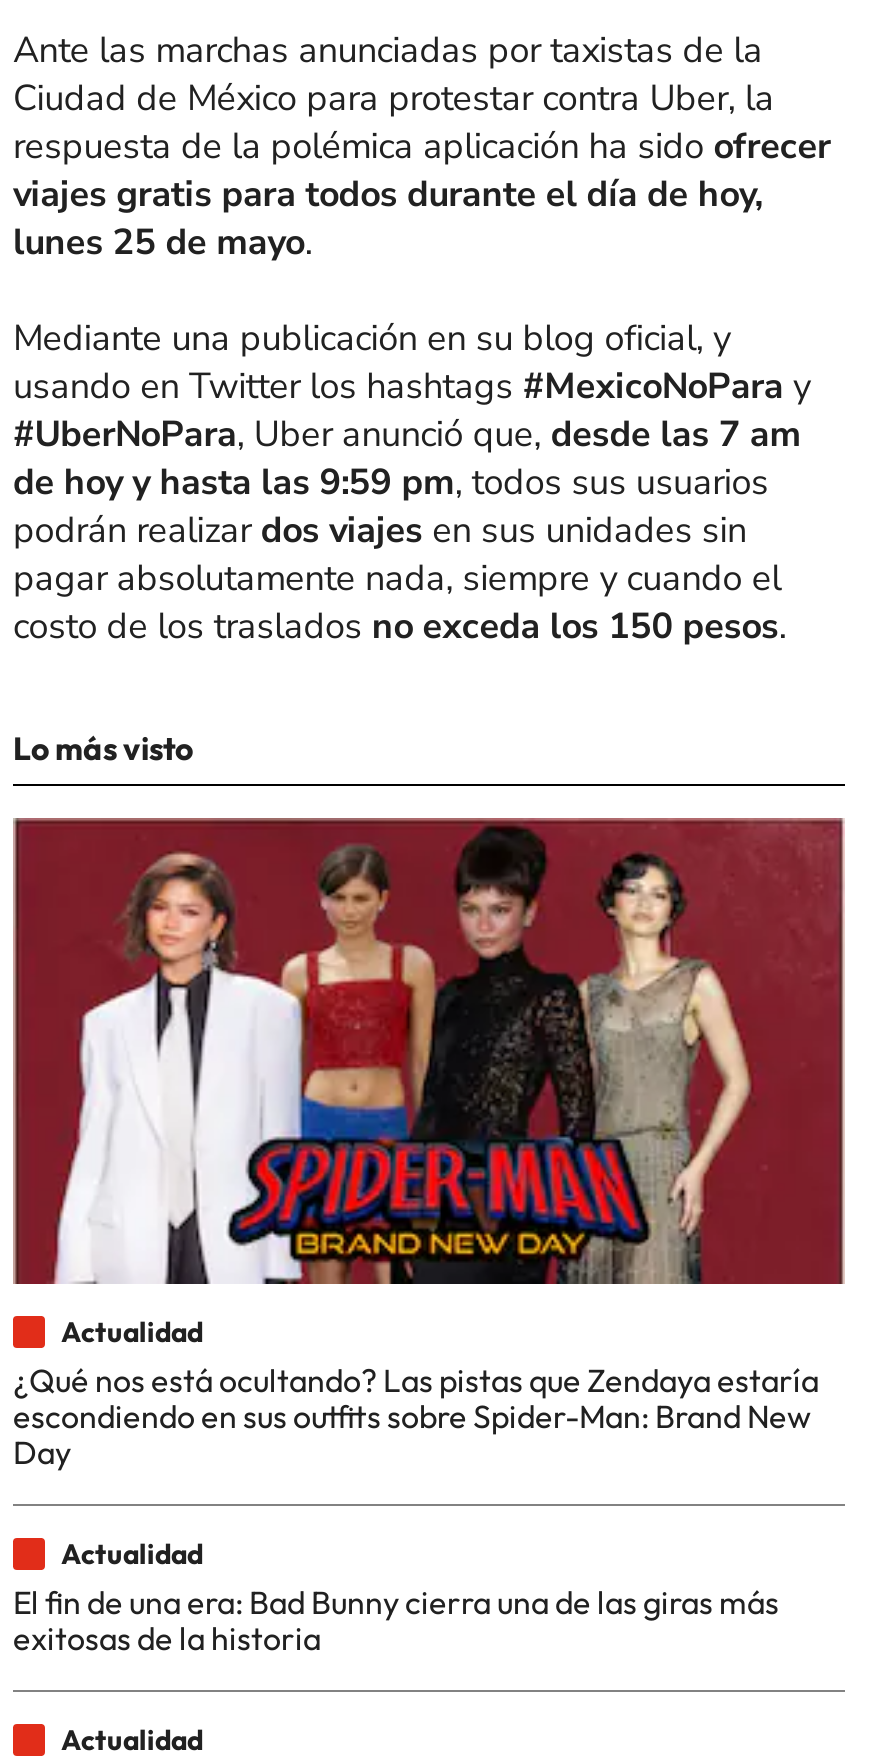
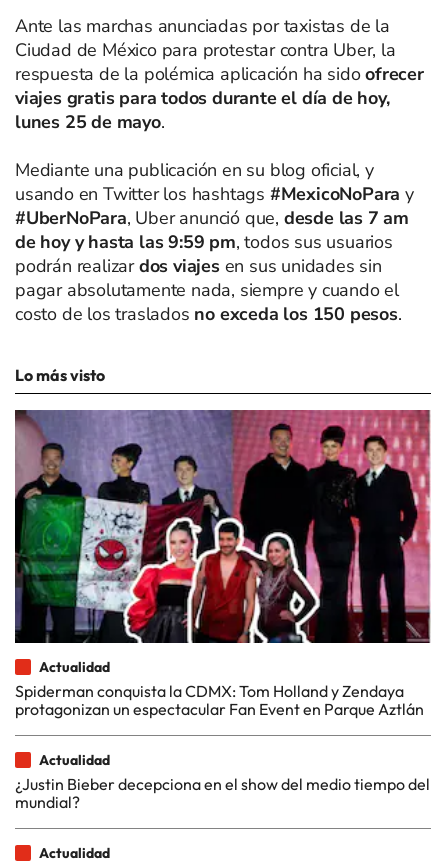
- [image]
- ¿Qué nos está ocultando? Las pistas que Zendaya estaría
- escondiendo en sus outfits sobre Spider-Man: Brand New
- Day
+ [image]
+ Spiderman conquista la CDMX: Tom Holland y Zendaya
+ protagonizan un espectacular Fan Event en Parque Aztlán

- El fin de una era: Bad Bunny cierra una de las giras más
- exitosas de la historia
+ ¿Justin Bieber decepciona en el show del medio tiempo del
+ mundial?
